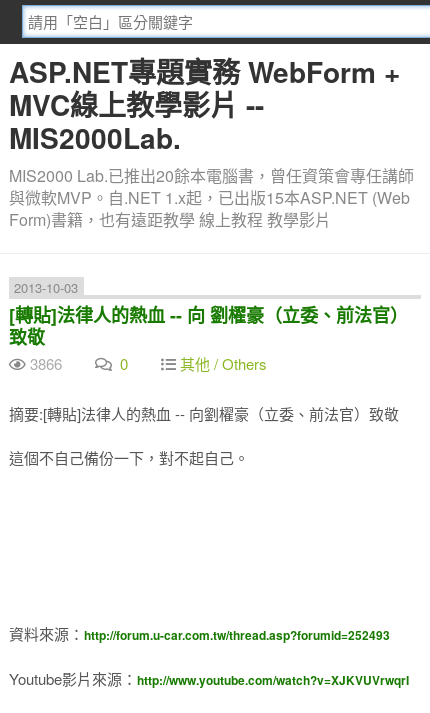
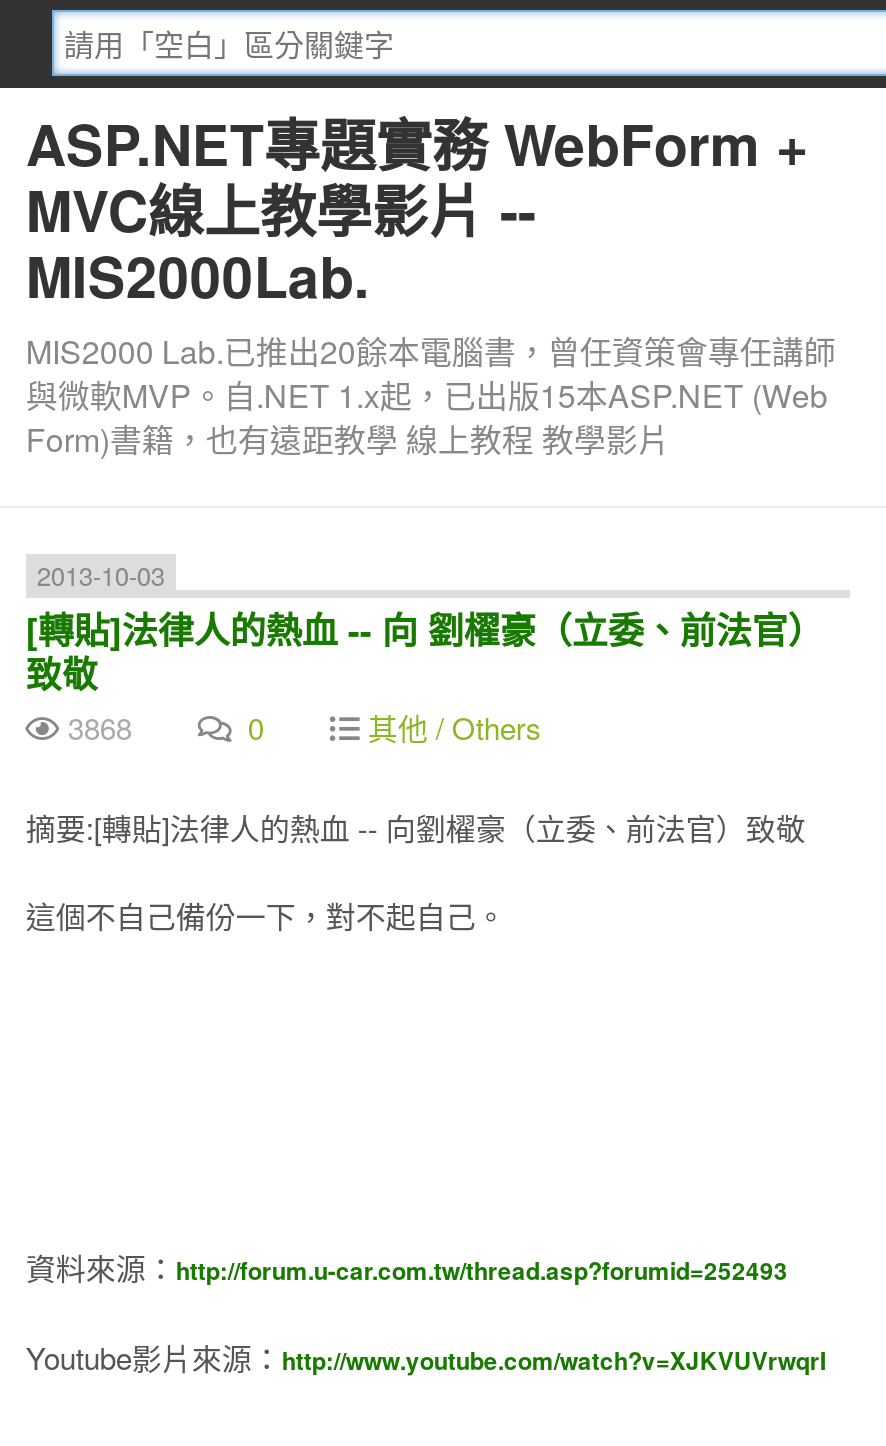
- 3866
+ 3868
